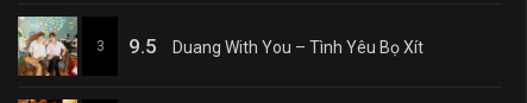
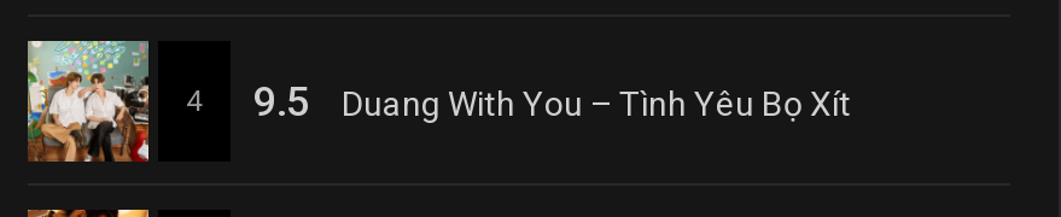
- 3 9.5 Duang With You – Tình Yêu Bọ Xít
+ 4 9.5 Duang With You – Tình Yêu Bọ Xít
